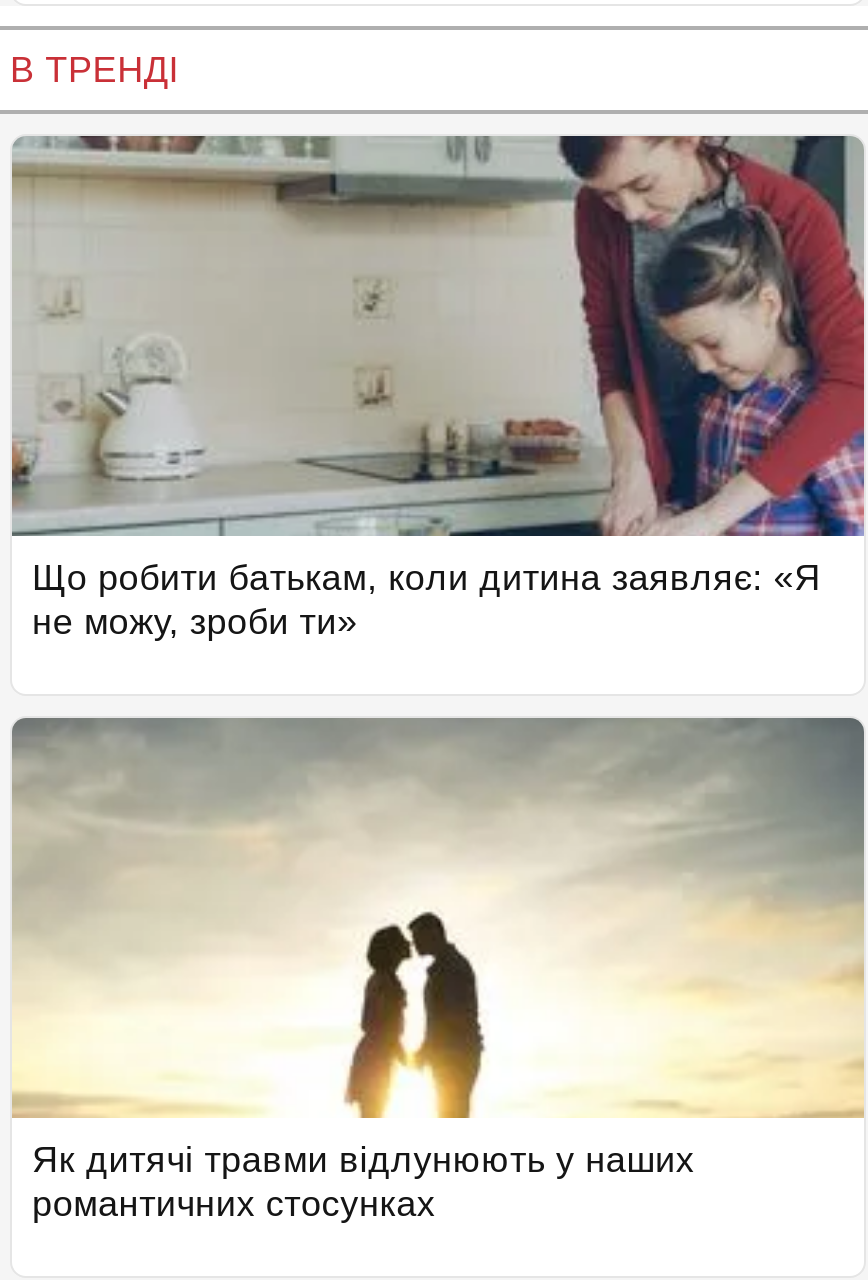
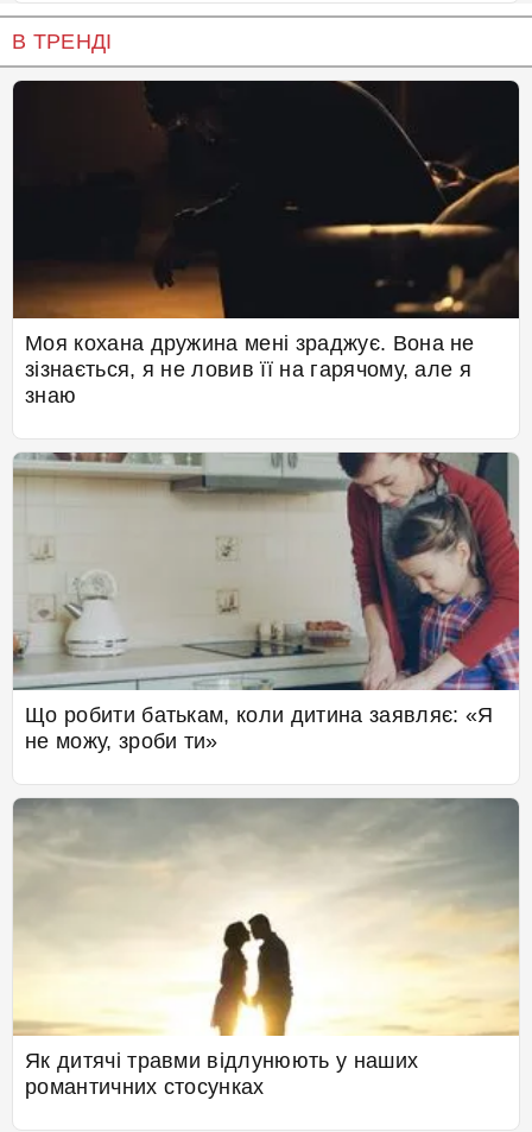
+ [image]
+ Моя кохана дружина мені зраджує. Вона не
+ зізнається, я не ловив її на гарячому, але я
+ знаю
